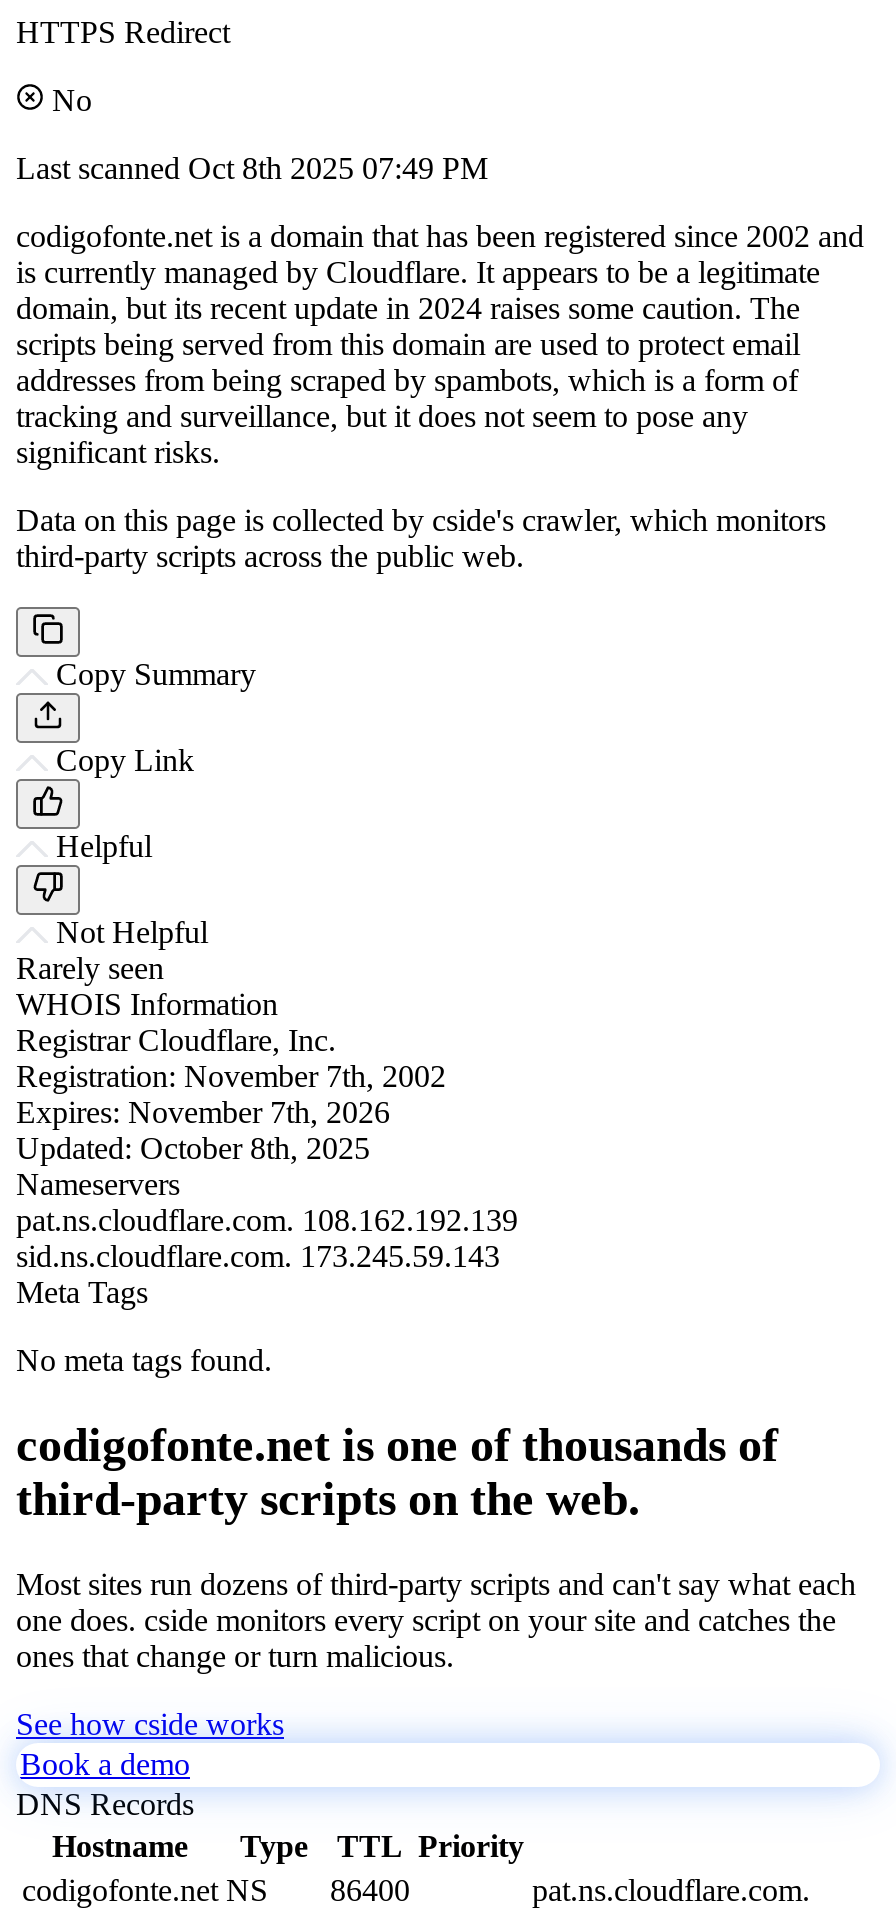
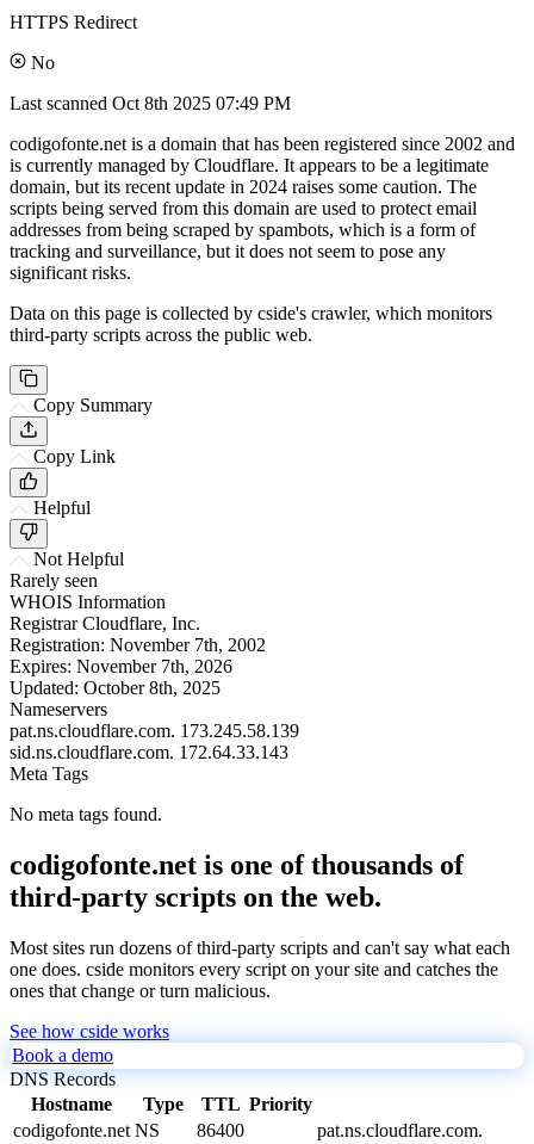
- pat.ns.cloudflare.com. 108.162.192.139
+ pat.ns.cloudflare.com. 173.245.58.139

- sid.ns.cloudflare.com. 173.245.59.143
+ sid.ns.cloudflare.com. 172.64.33.143
